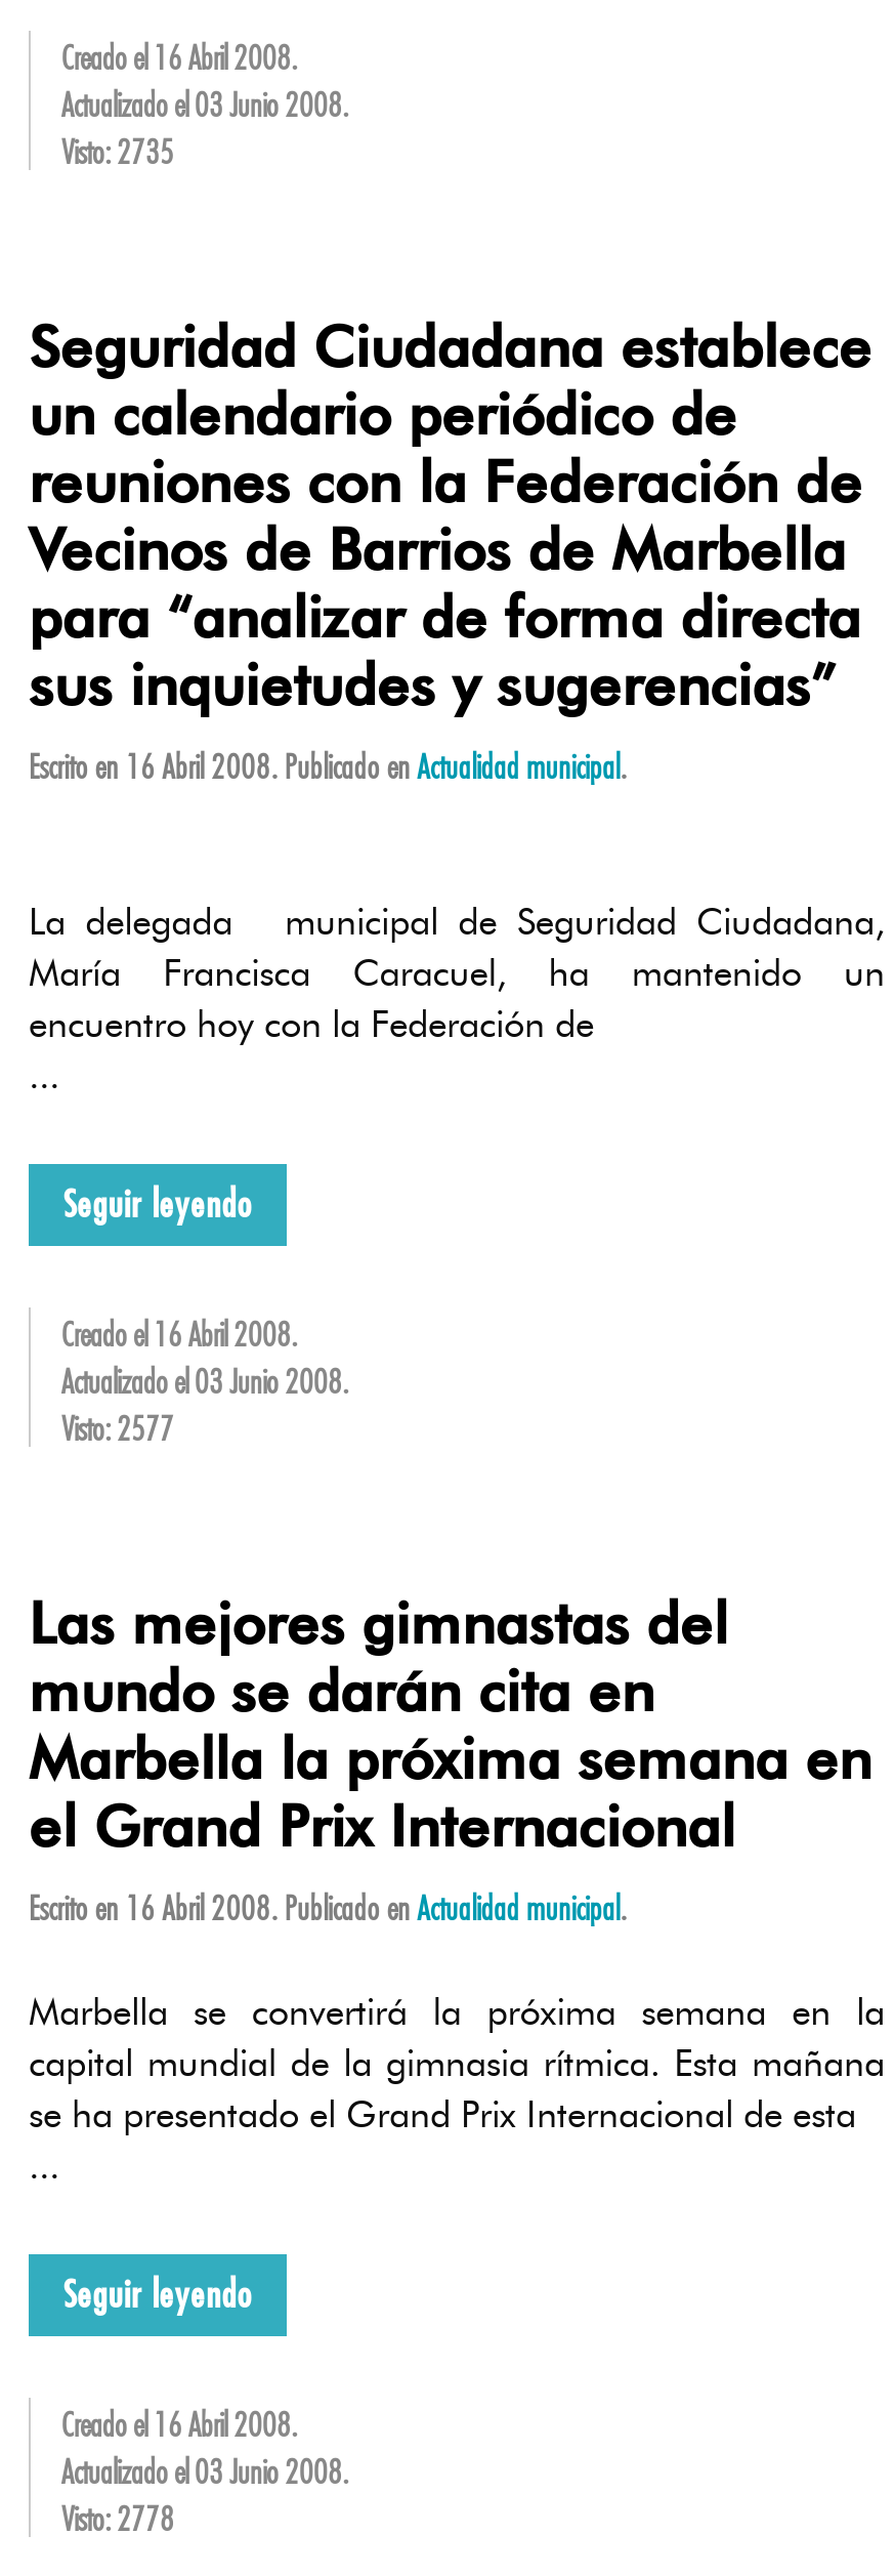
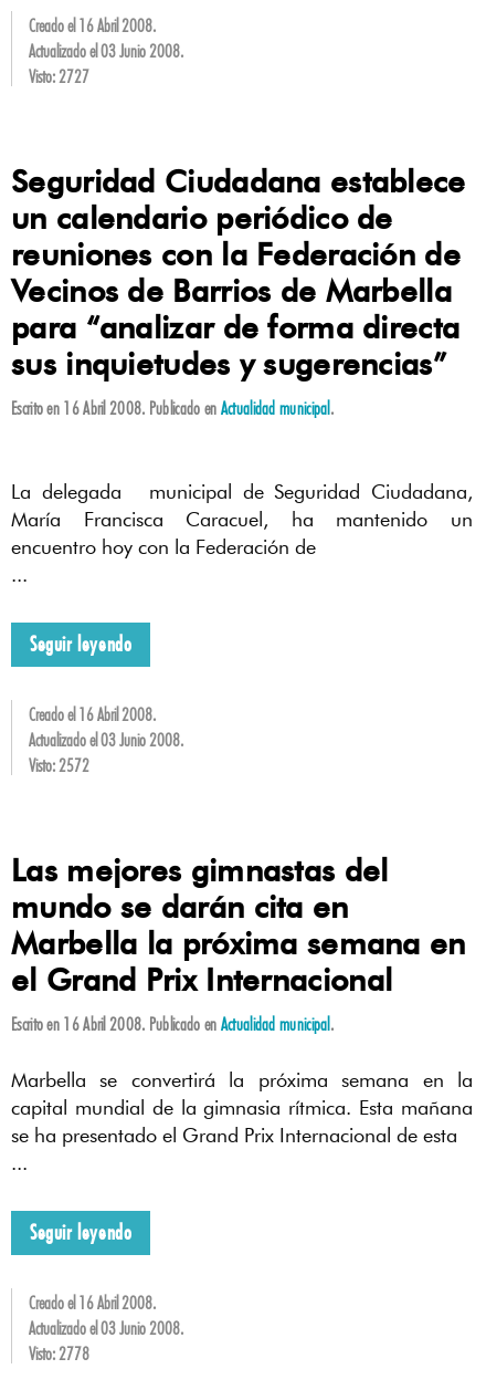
- Visto: 2735
+ Visto: 2727

- Visto: 2577
+ Visto: 2572
